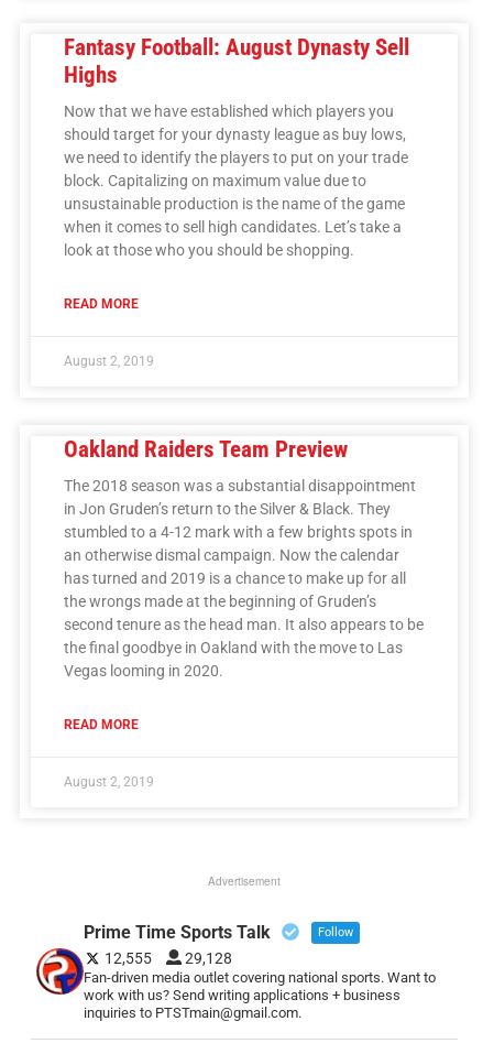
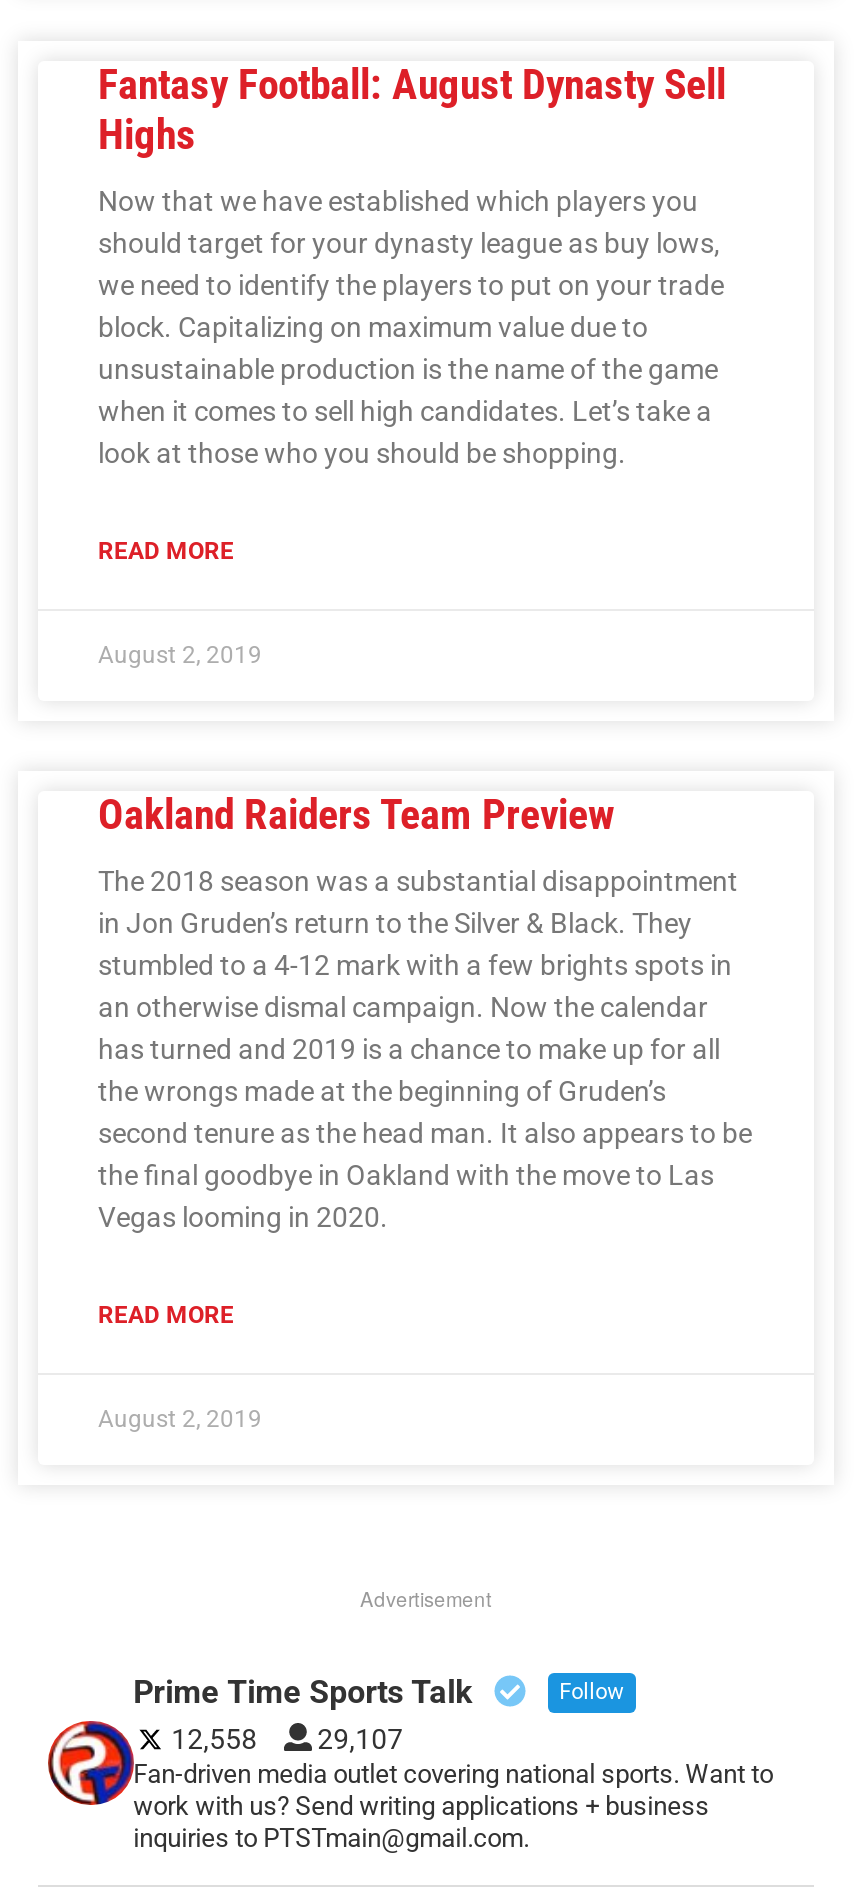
- 12,555
+ 12,558

- 29,128
+ 29,107
